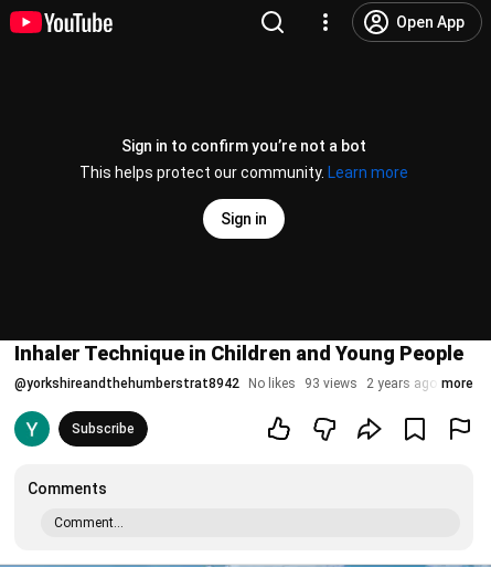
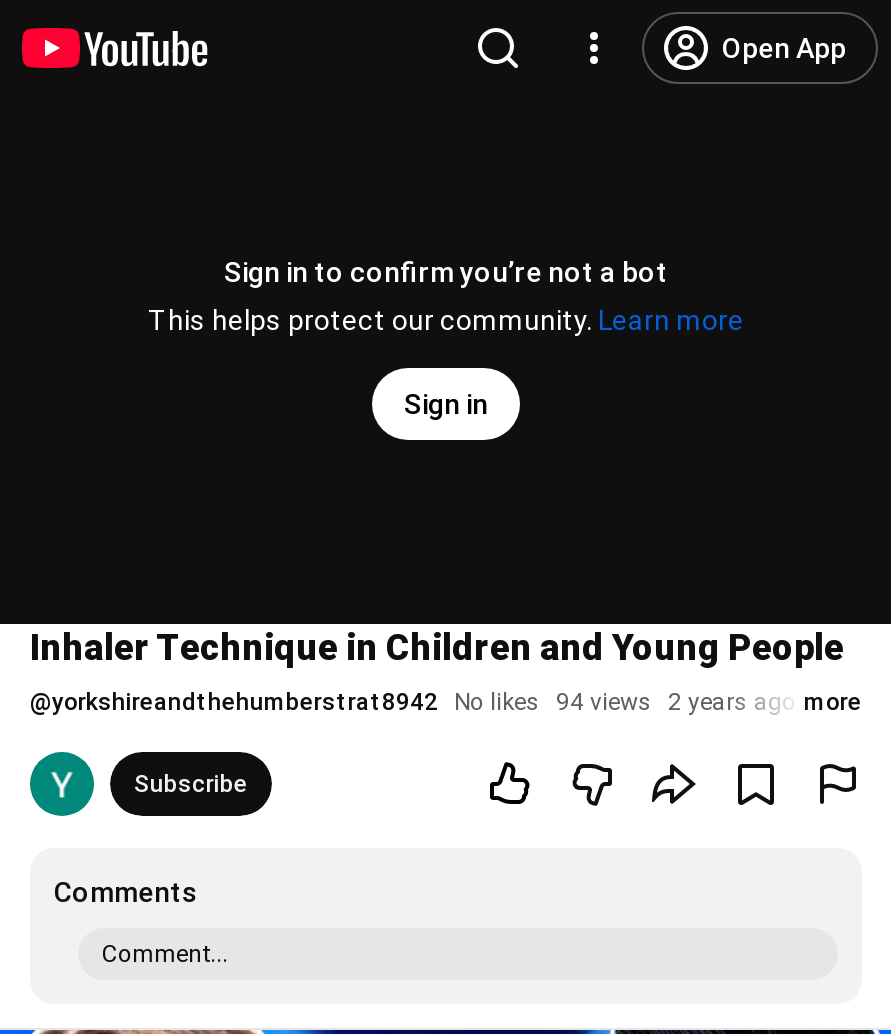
- @yorkshireandthehumberstrat8942 No likes 93 views 2 years ago more
+ @yorkshireandthehumberstrat8942 No likes 94 views 2 years ago more
